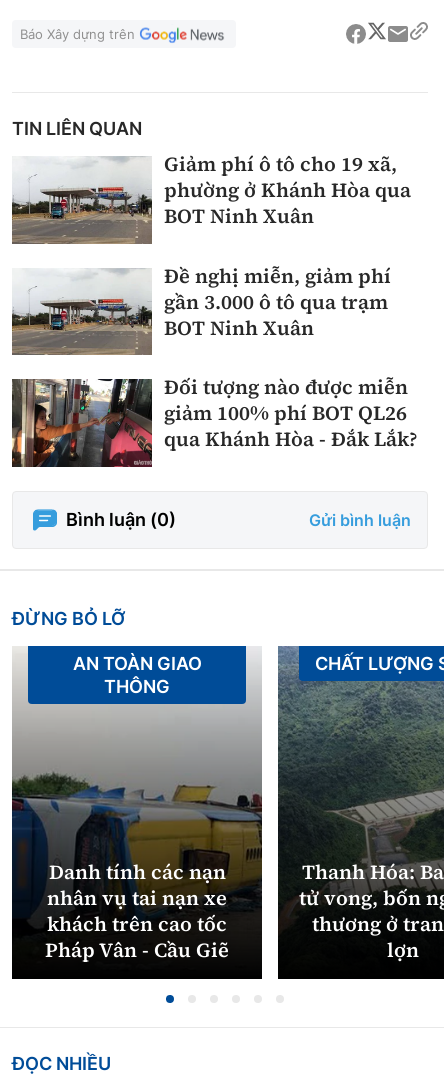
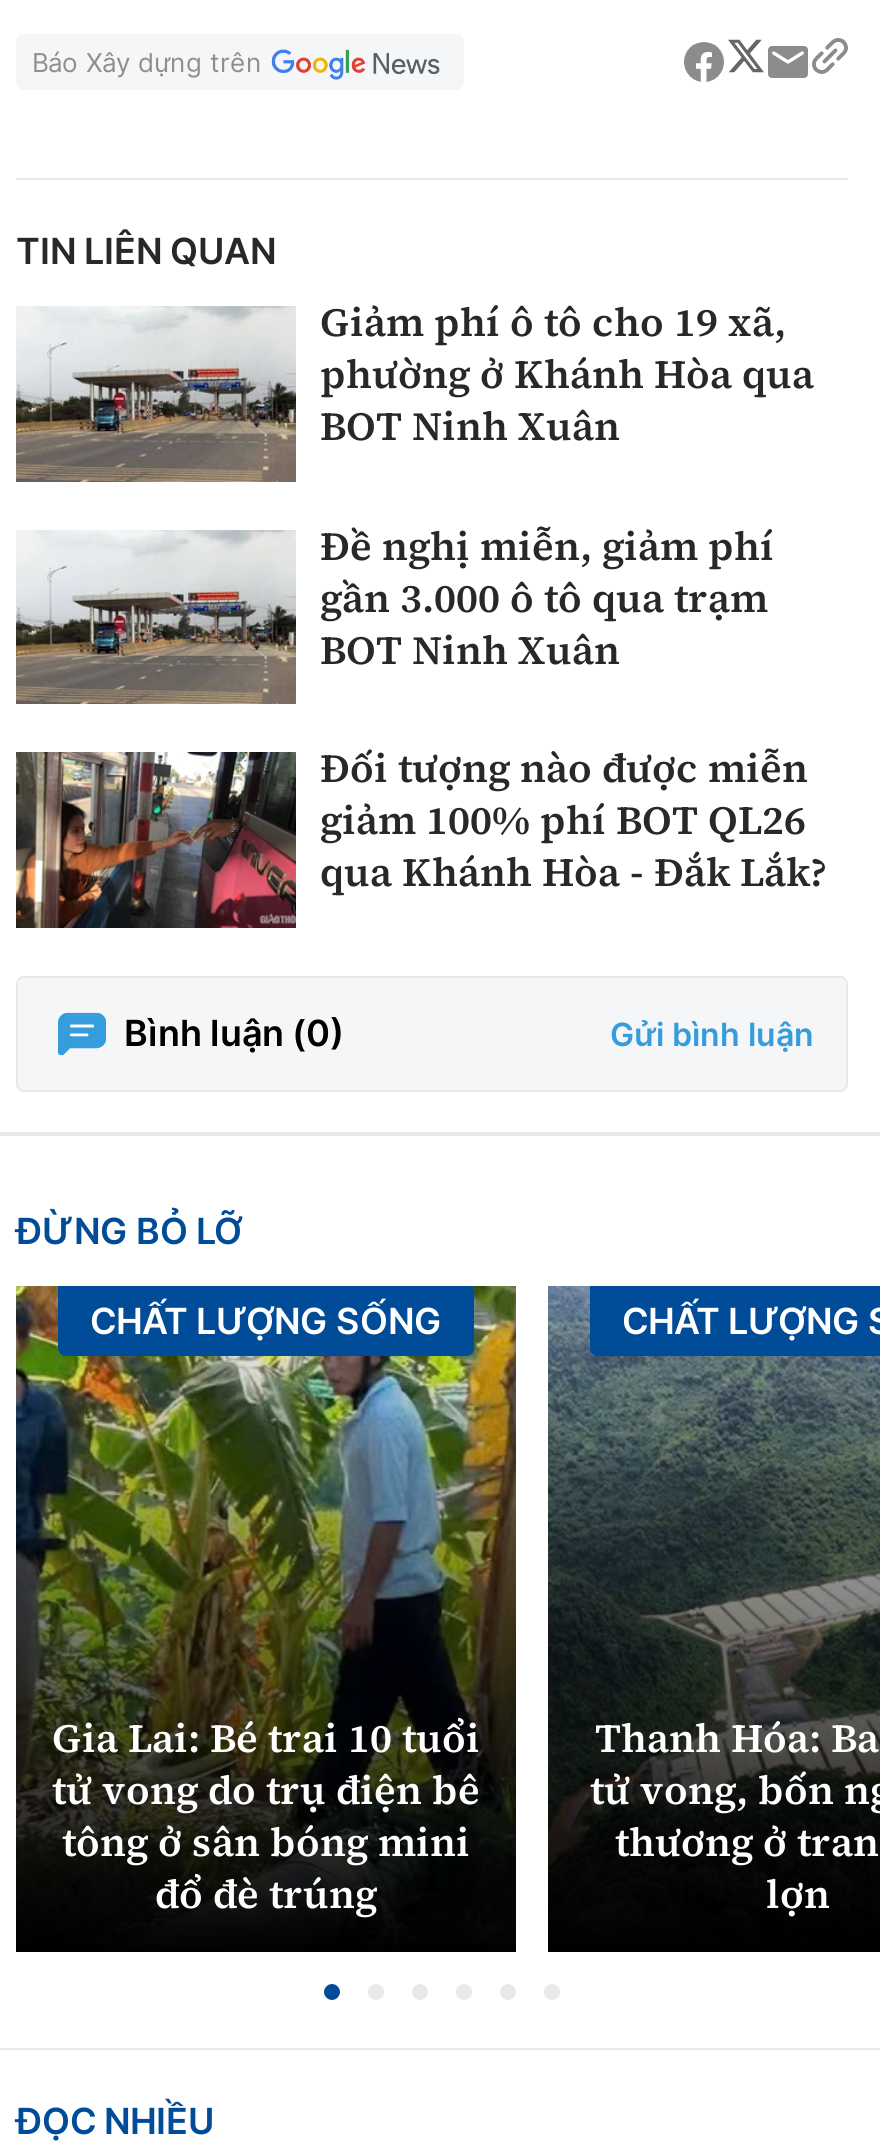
- [image]
- AN TOÀN GIAO
- THÔNG
+ [image]
+ CHẤT LƯỢNG SỐNG

- Danh tính các nạn
- nhân vụ tai nạn xe
- khách trên cao tốc
- Pháp Vân - Cầu Giẽ
+ Gia Lai: Bé trai 10 tuổi
+ tử vong do trụ điện bê
+ tông ở sân bóng mini
+ đổ đè trúng
